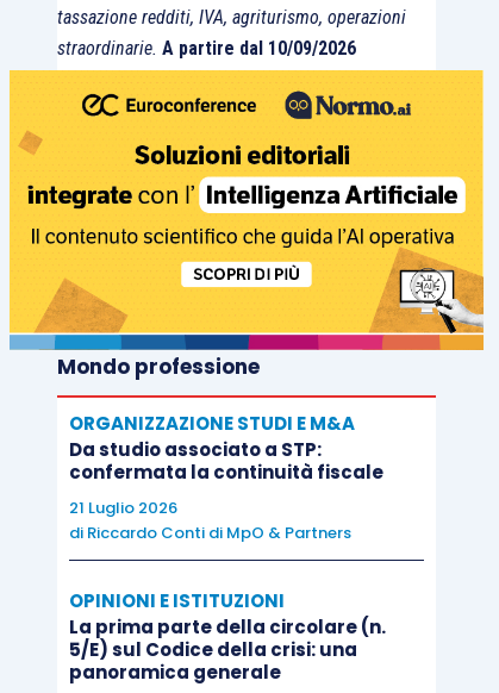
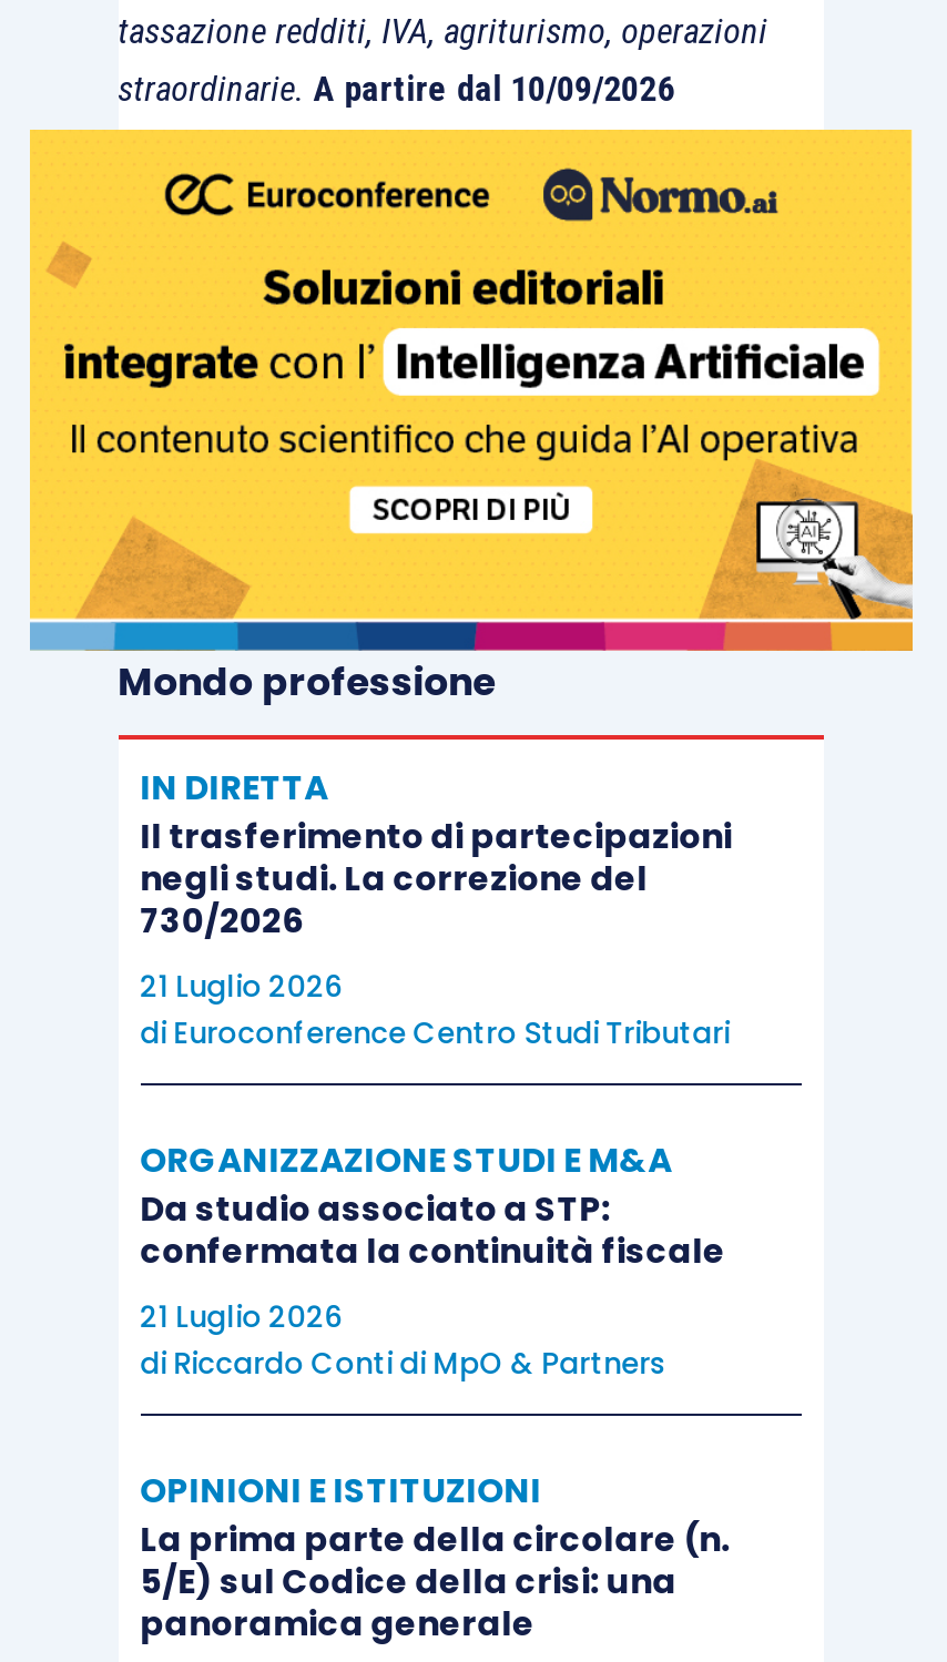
+ IN DIRETTA
+ Il trasferimento di partecipazioni
+ negli studi. La correzione del
+ 730/2026
+ 21 Luglio 2026
+ di Euroconference Centro Studi Tributari
